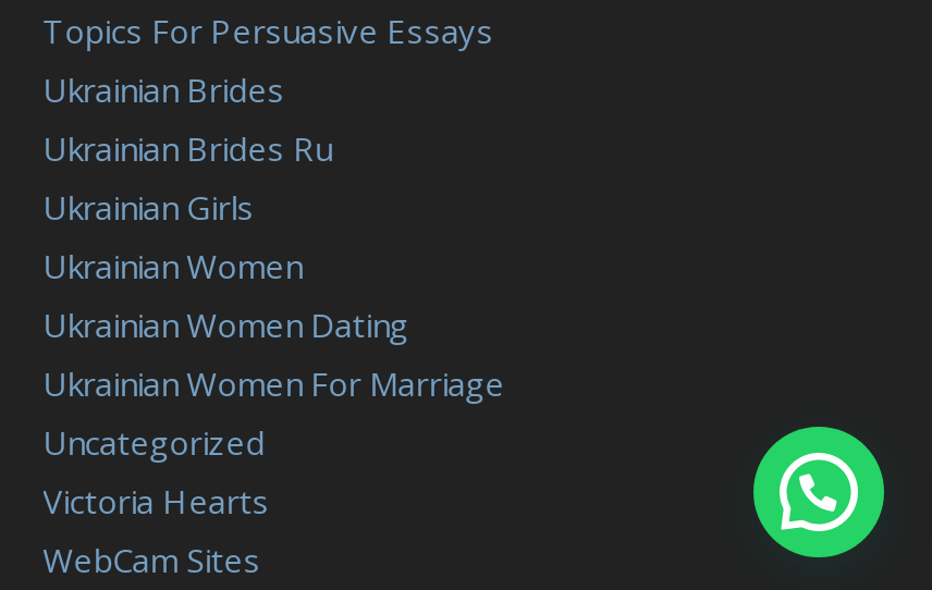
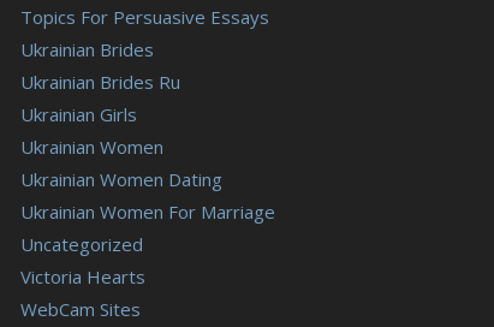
- [image]
